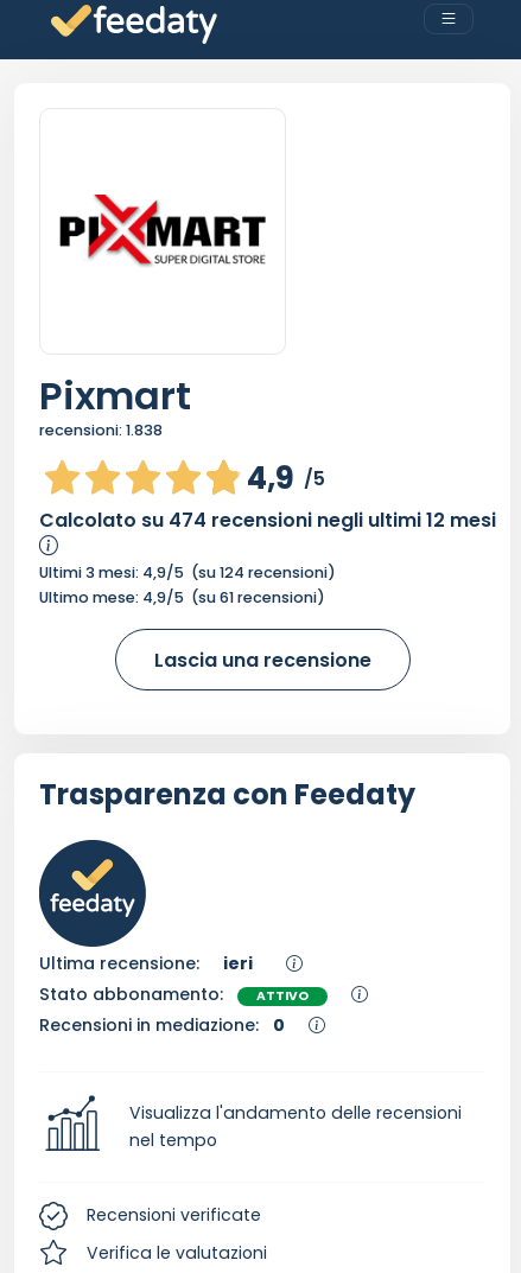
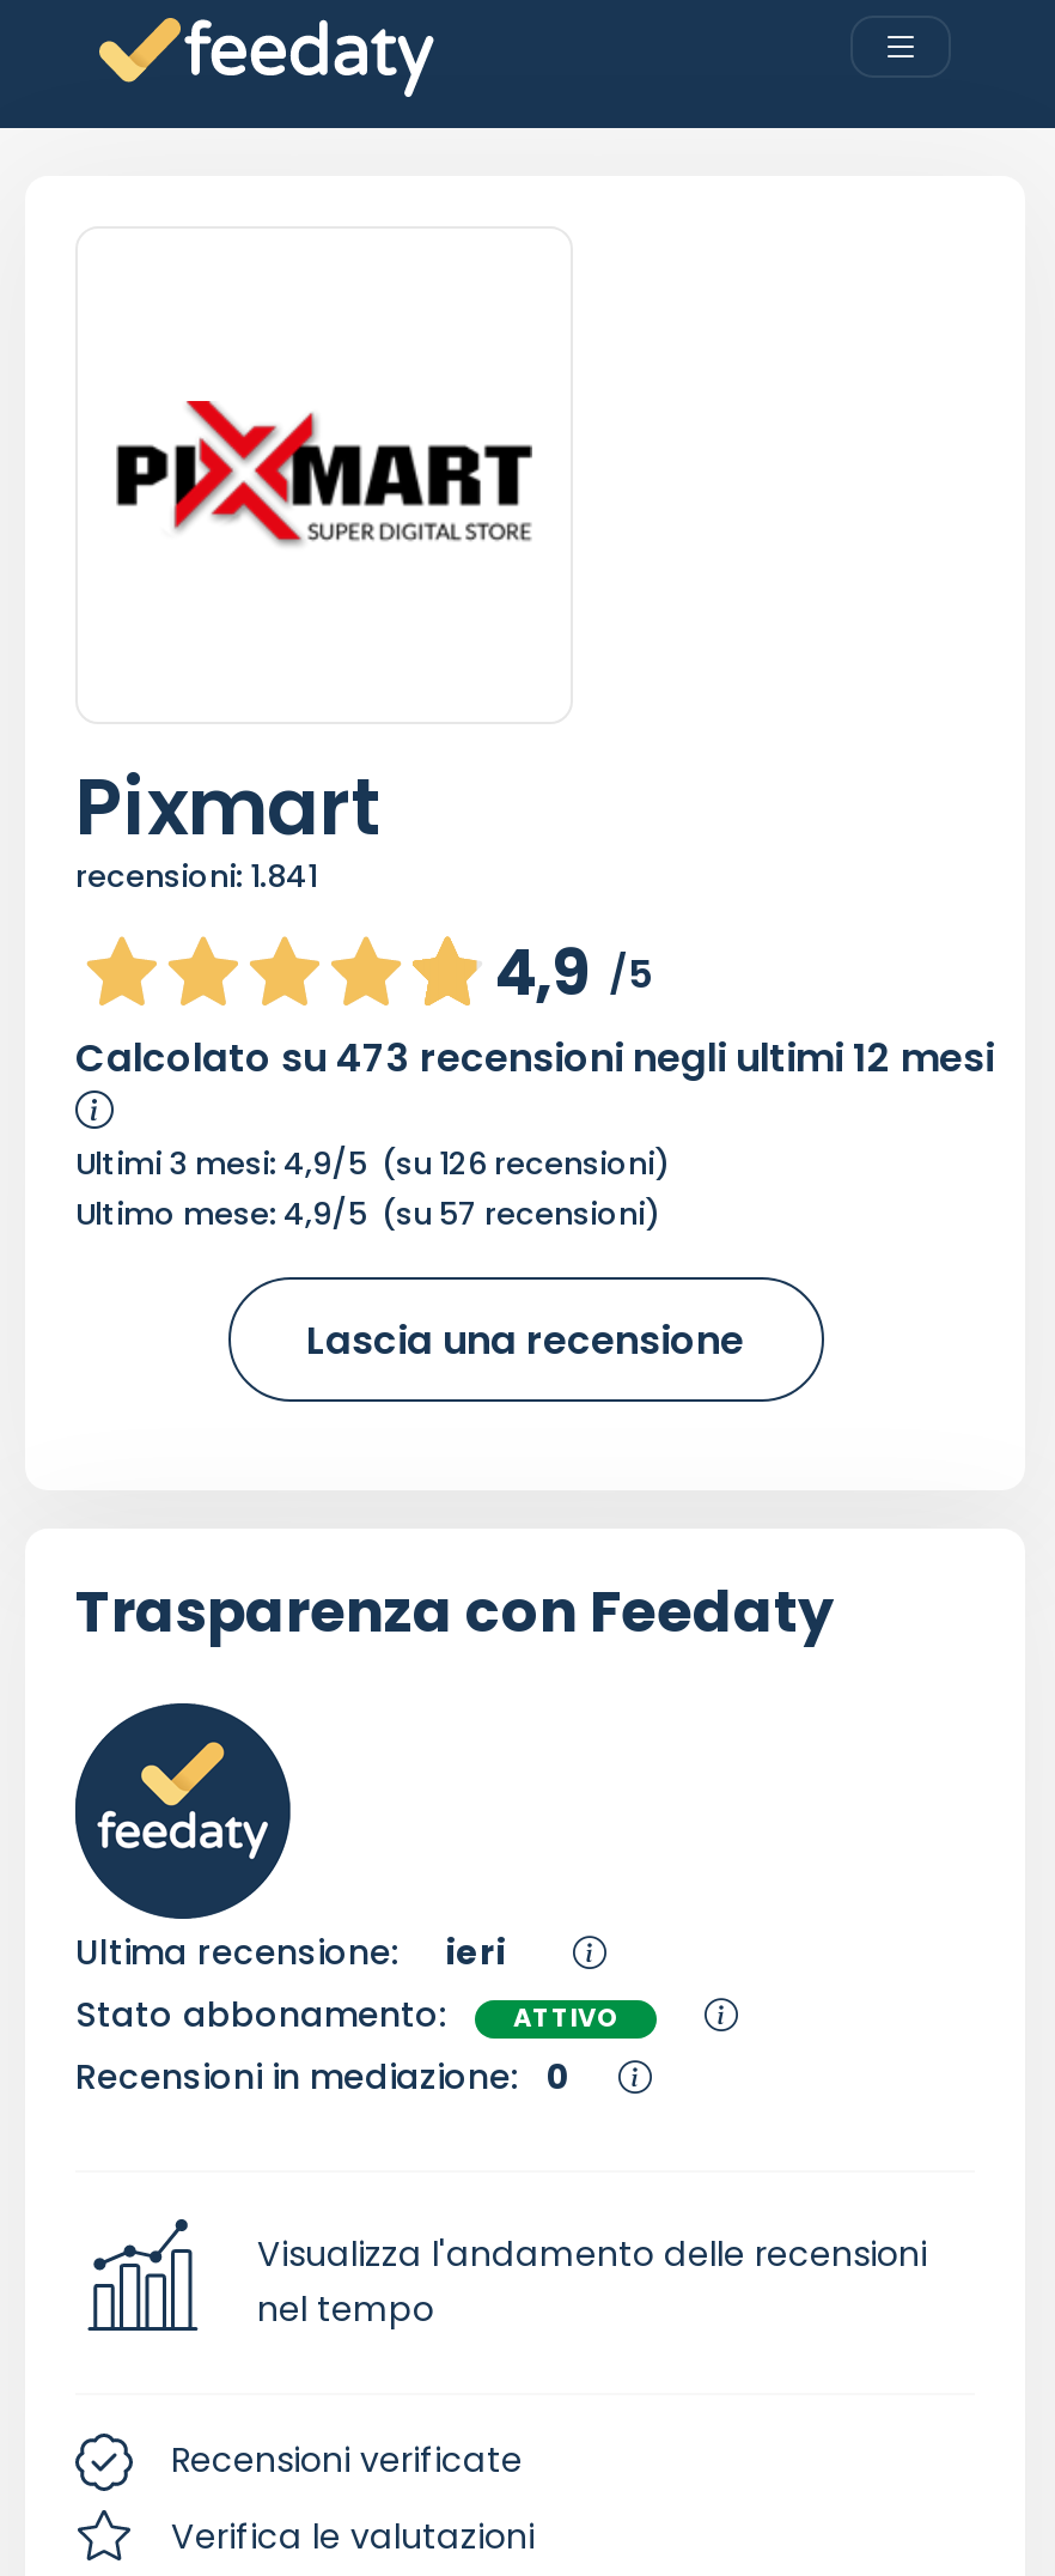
- recensioni: 1.838
+ recensioni: 1.841

- Calcolato su 474 recensioni negli ultimi 12 mesi
+ Calcolato su 473 recensioni negli ultimi 12 mesi

- Ultimi 3 mesi: 4,9/5 (su 124 recensioni)
+ Ultimi 3 mesi: 4,9/5 (su 126 recensioni)

- Ultimo mese: 4,9/5 (su 61 recensioni)
+ Ultimo mese: 4,9/5 (su 57 recensioni)
